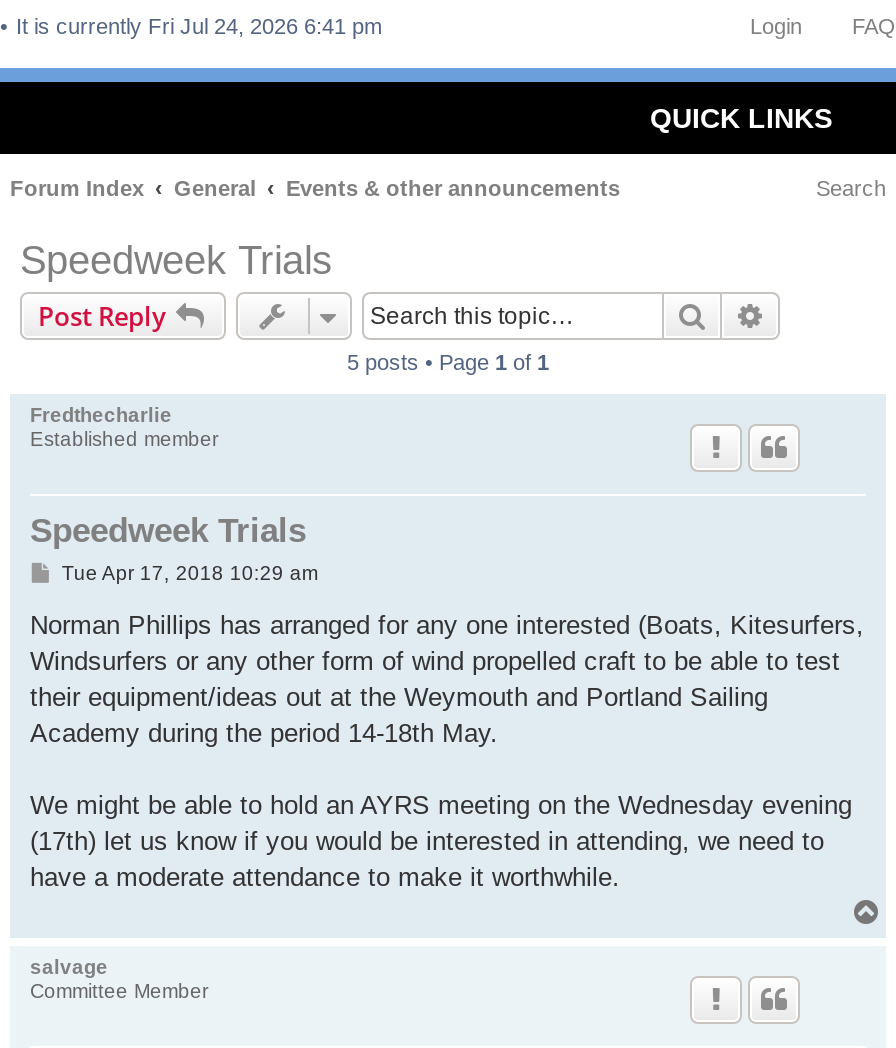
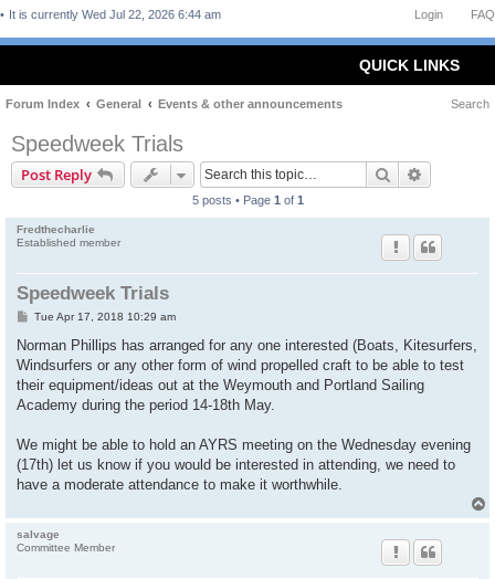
- It is currently Fri Jul 24, 2026 6:41 pm
+ It is currently Wed Jul 22, 2026 6:44 am
